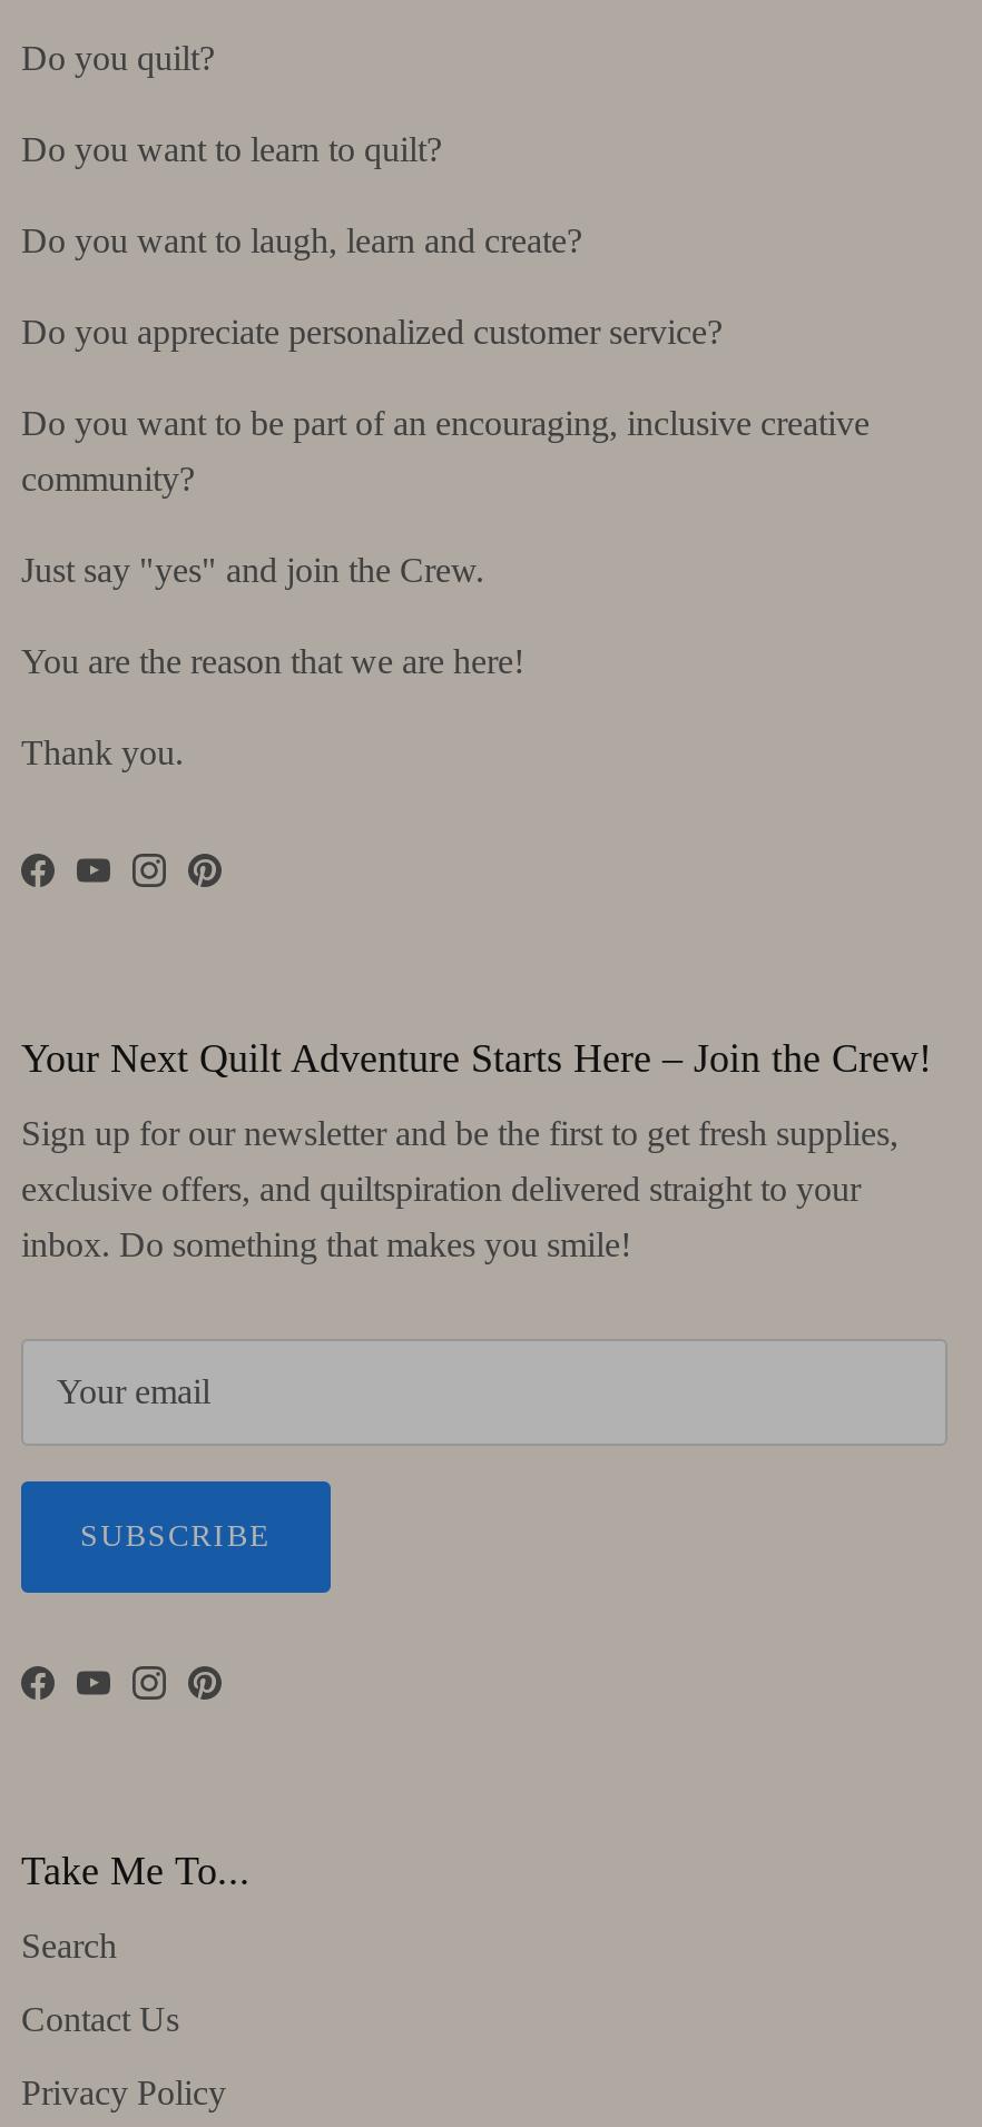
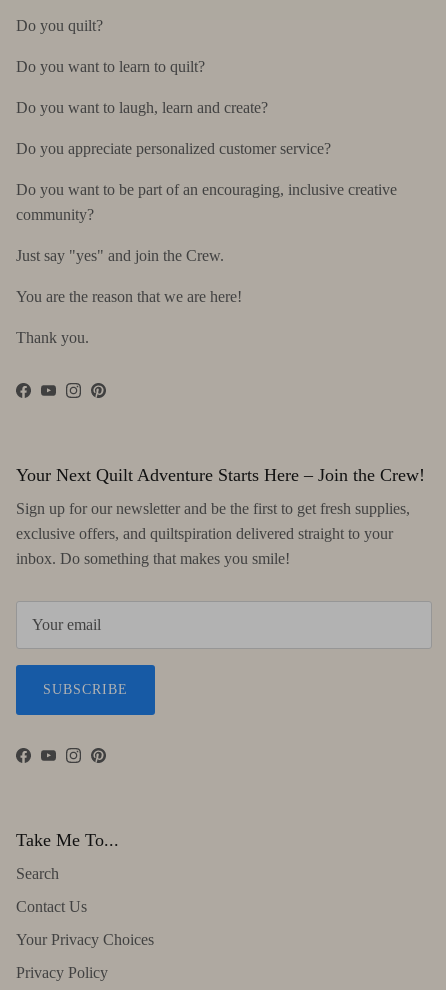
+ Your Privacy Choices
